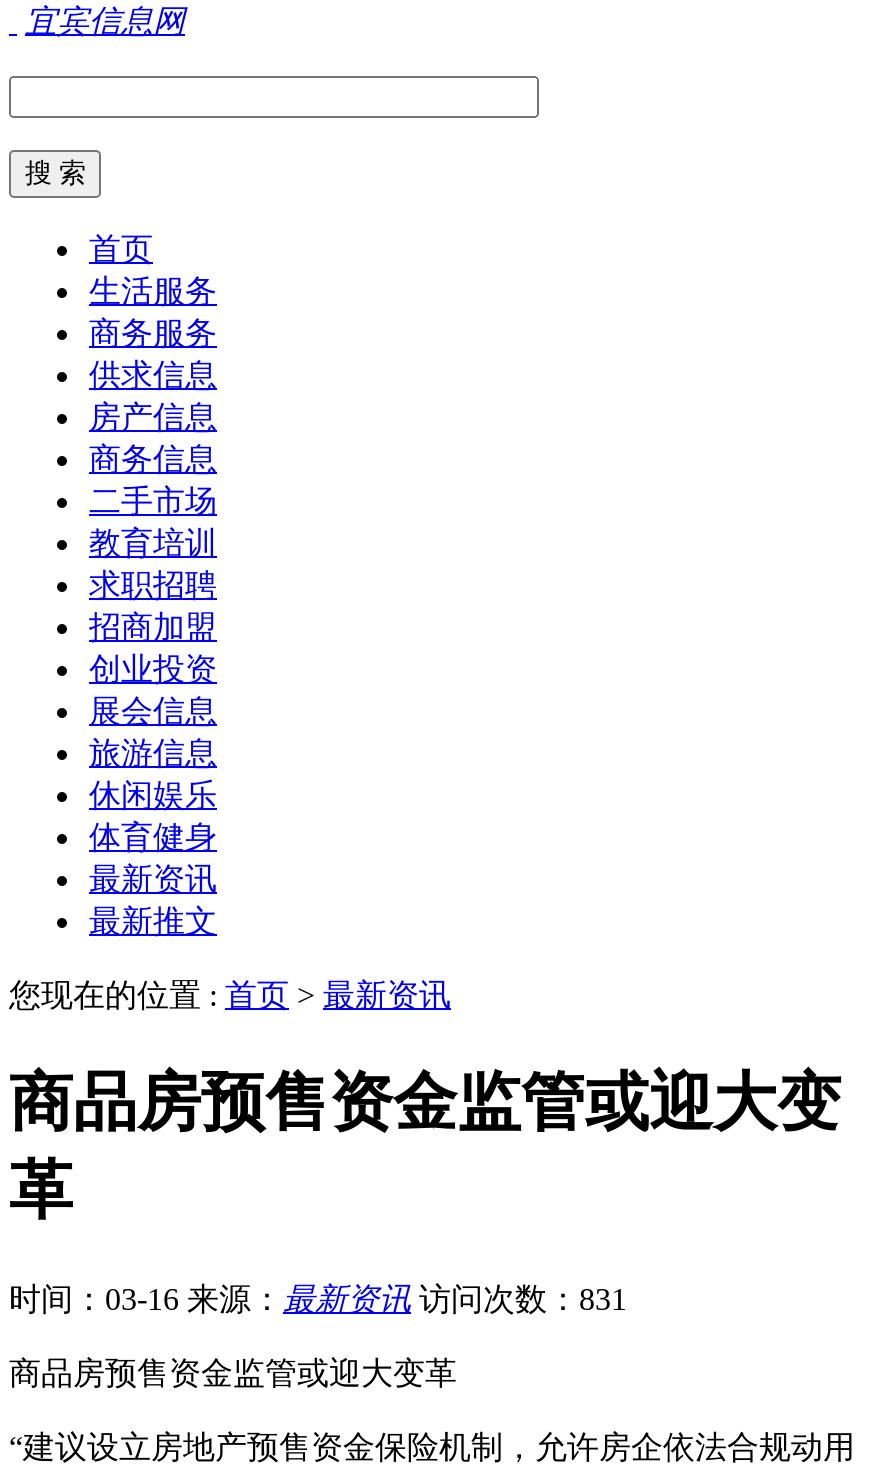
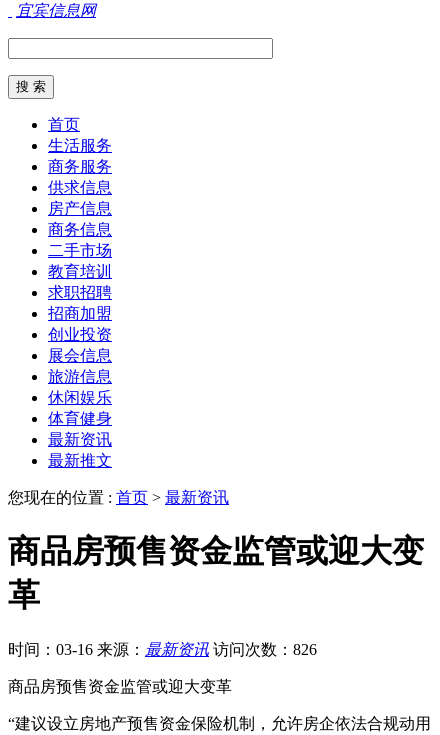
- 时间：03-16 来源：最新资讯 访问次数：831
+ 时间：03-16 来源：最新资讯 访问次数：826
